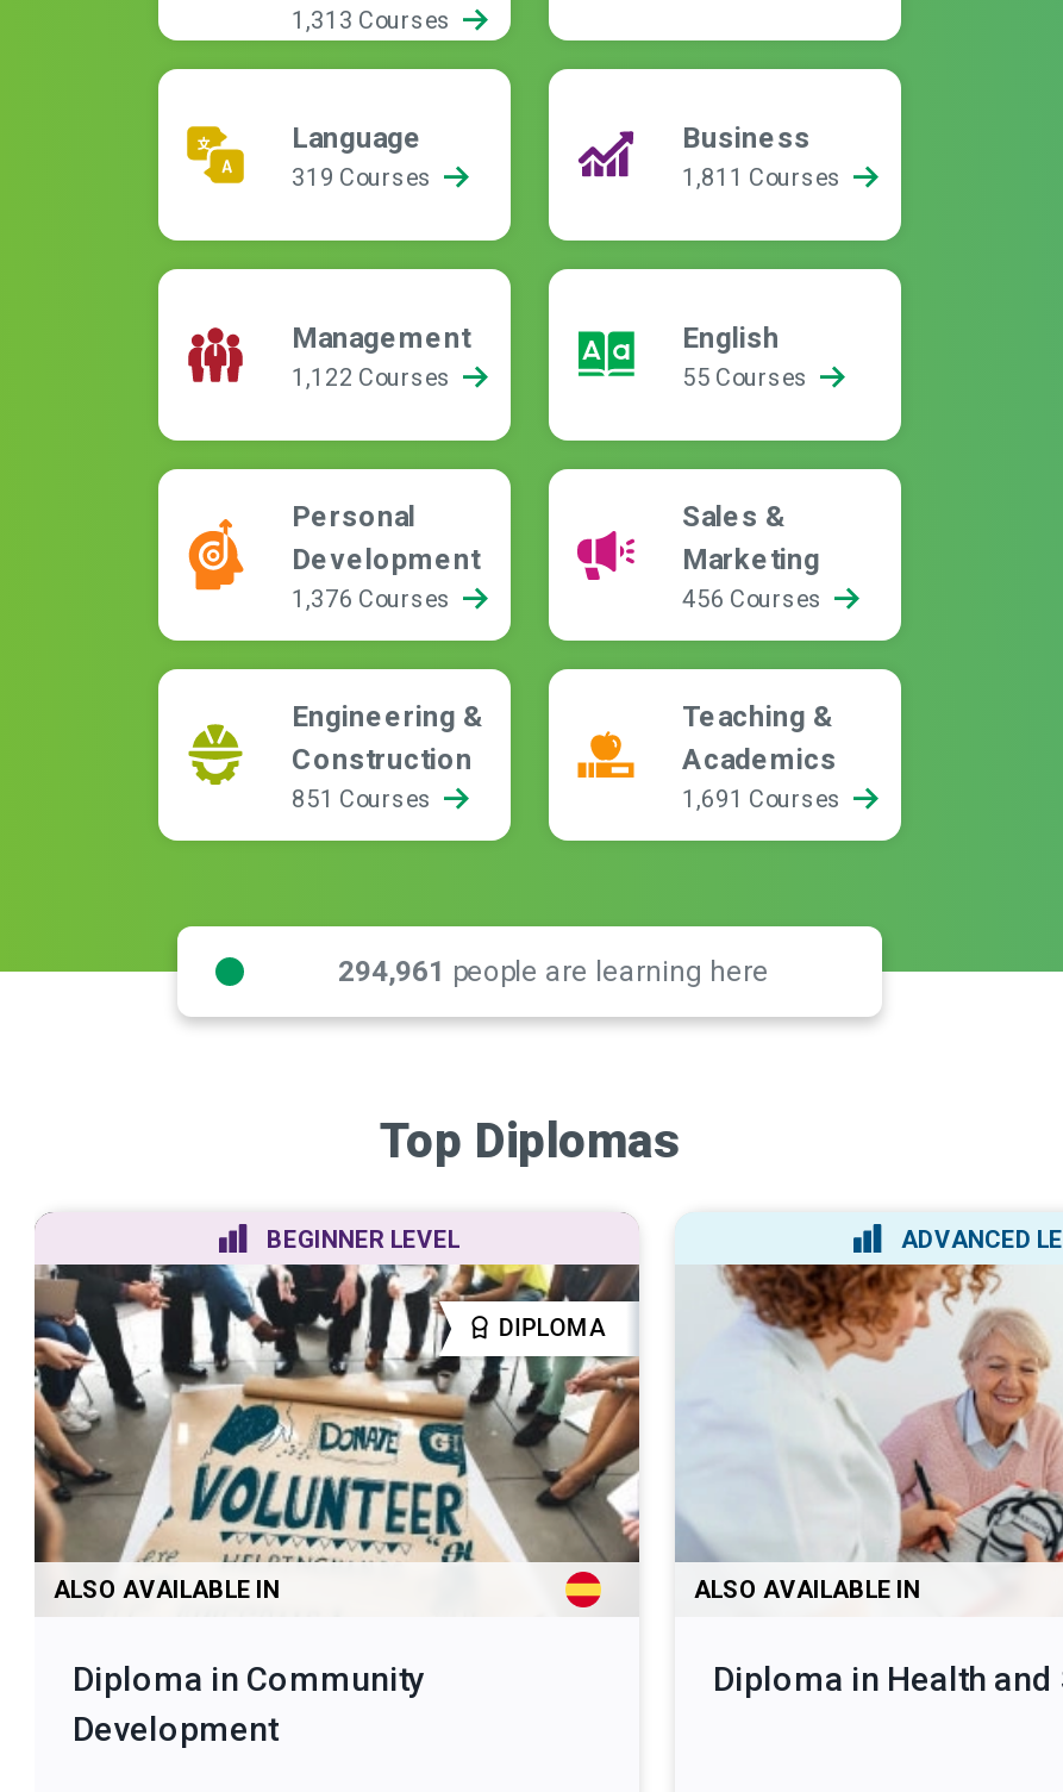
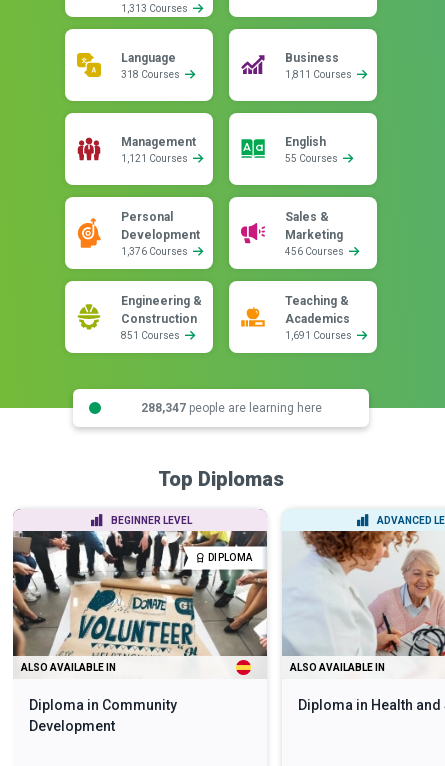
- 319 Courses
+ 318 Courses

- 1,122 Courses
+ 1,121 Courses

- 294,961 people are learning here
+ 288,347 people are learning here
